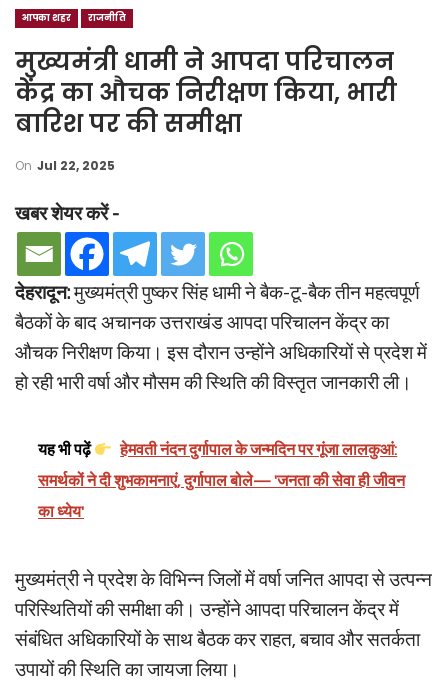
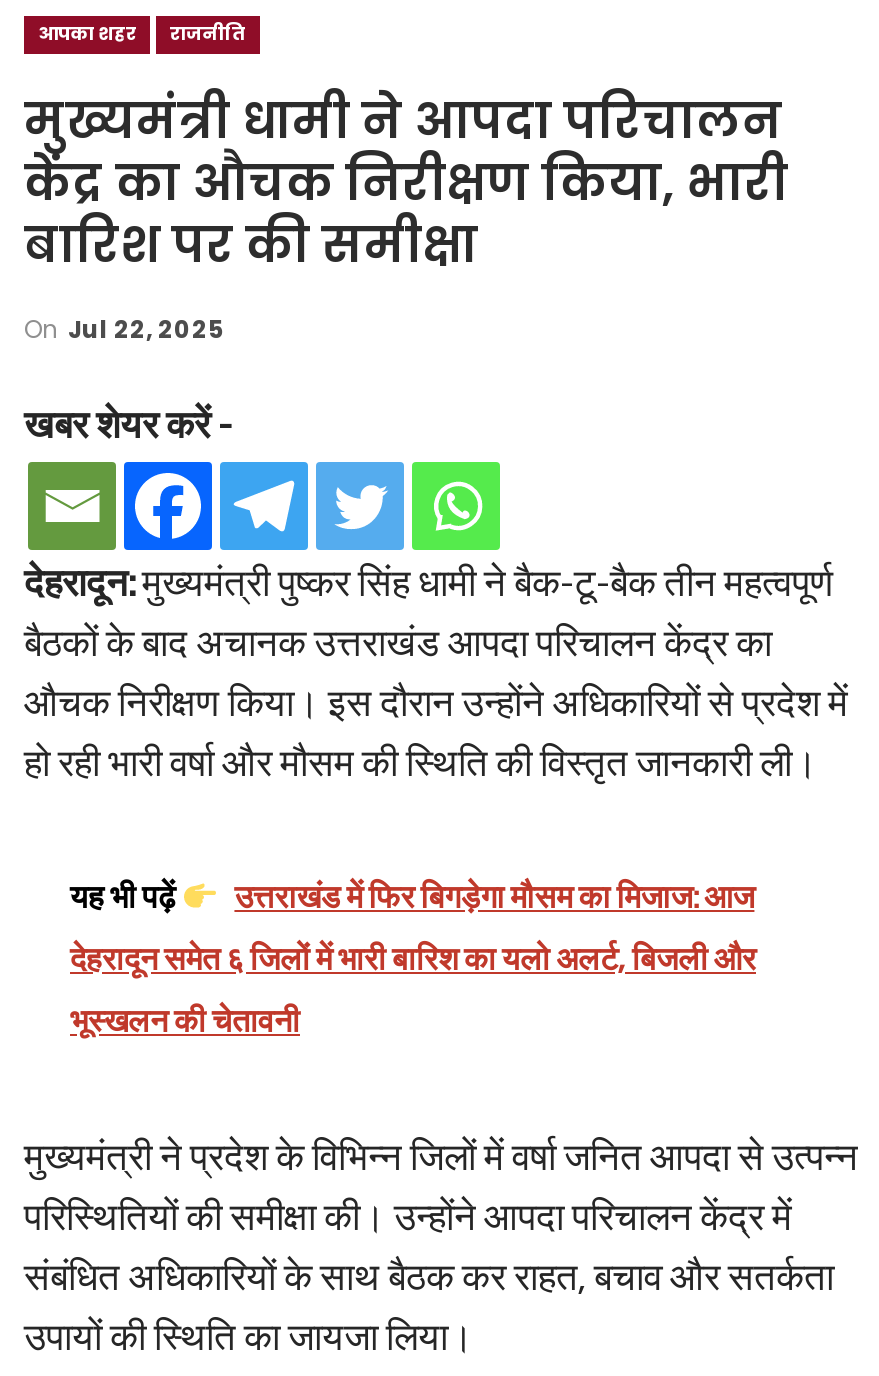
- हेमवती नंदन दुर्गापाल के जन्मदिन पर गूंजा लालकुआं:
+ उत्तराखंड में फिर बिगड़ेगा मौसम का मिजाज: आज

- समर्थकों ने दी शुभकामनाएं, दुर्गापाल बोले— 'जनता की सेवा ही जीवन
+ देहरादून समेत ६ जिलों में भारी बारिश का यलो अलर्ट, बिजली और

- का ध्येय'
+ भूस्खलन की चेतावनी
